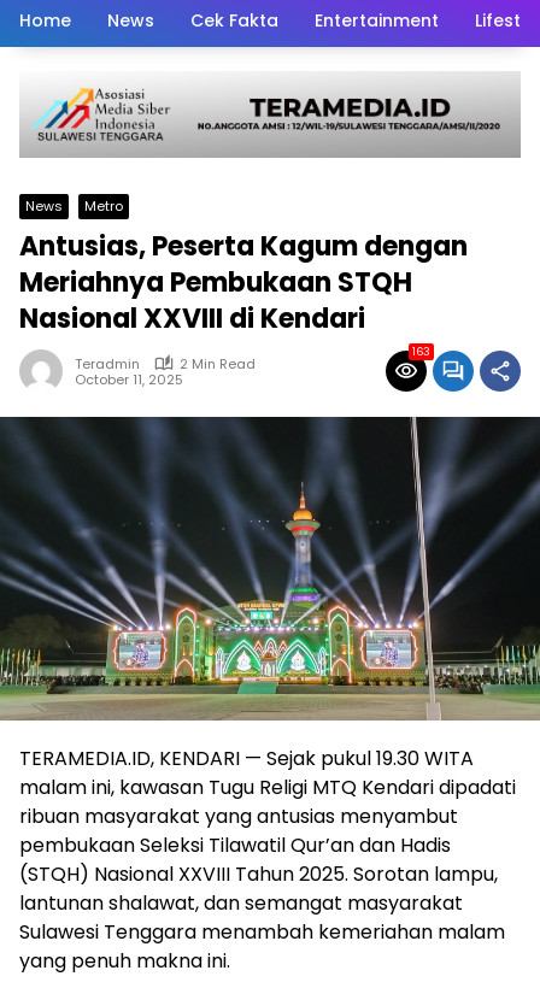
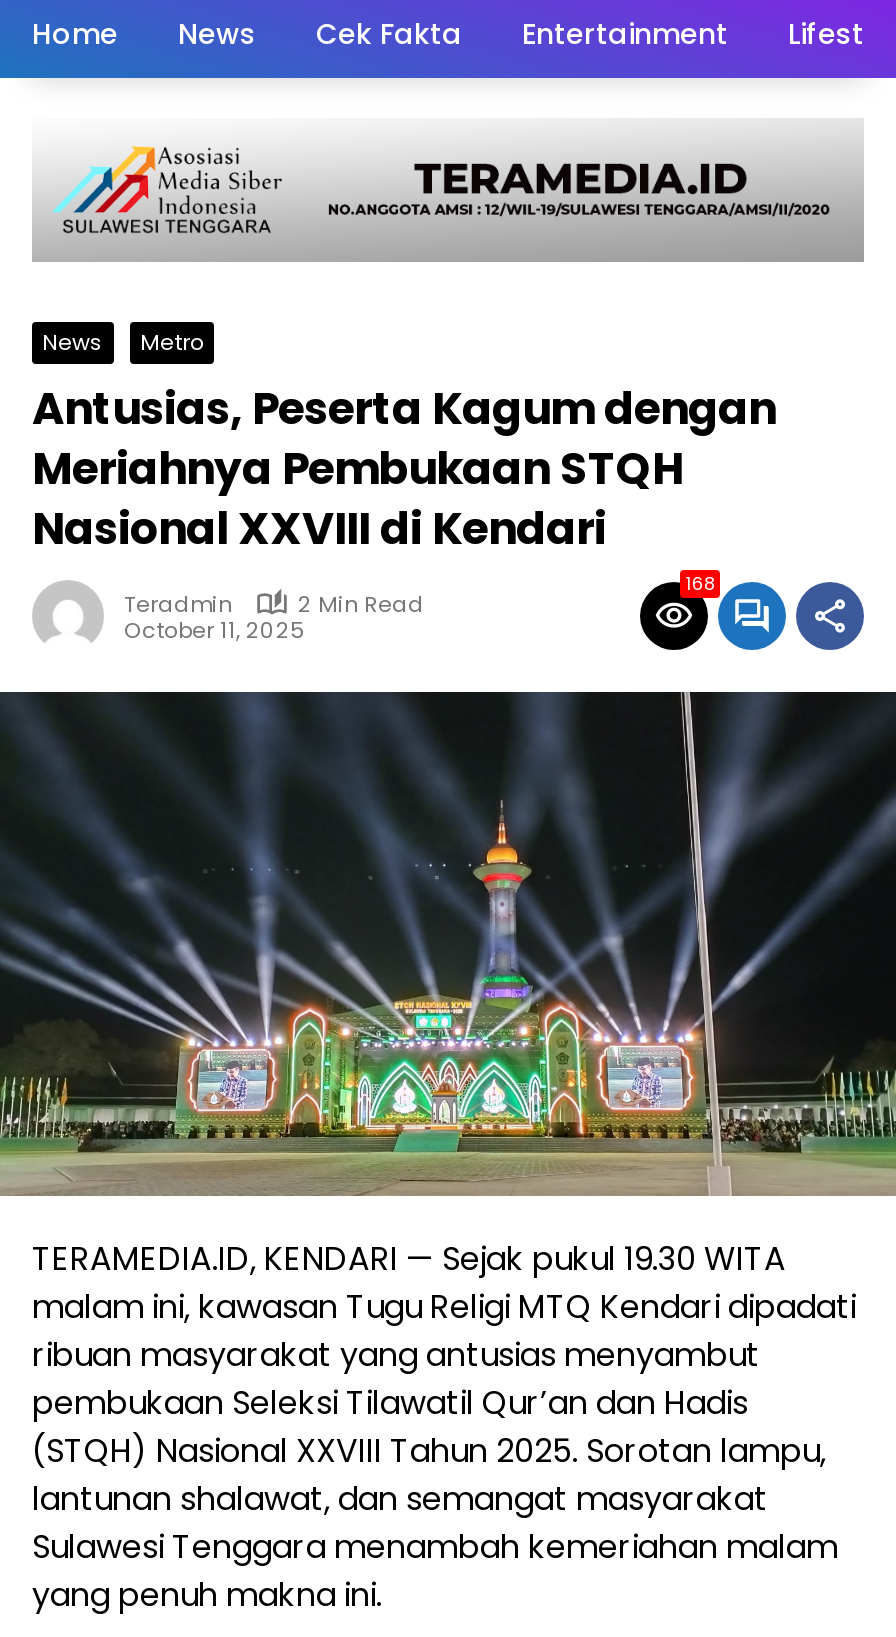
- 163
+ 168
